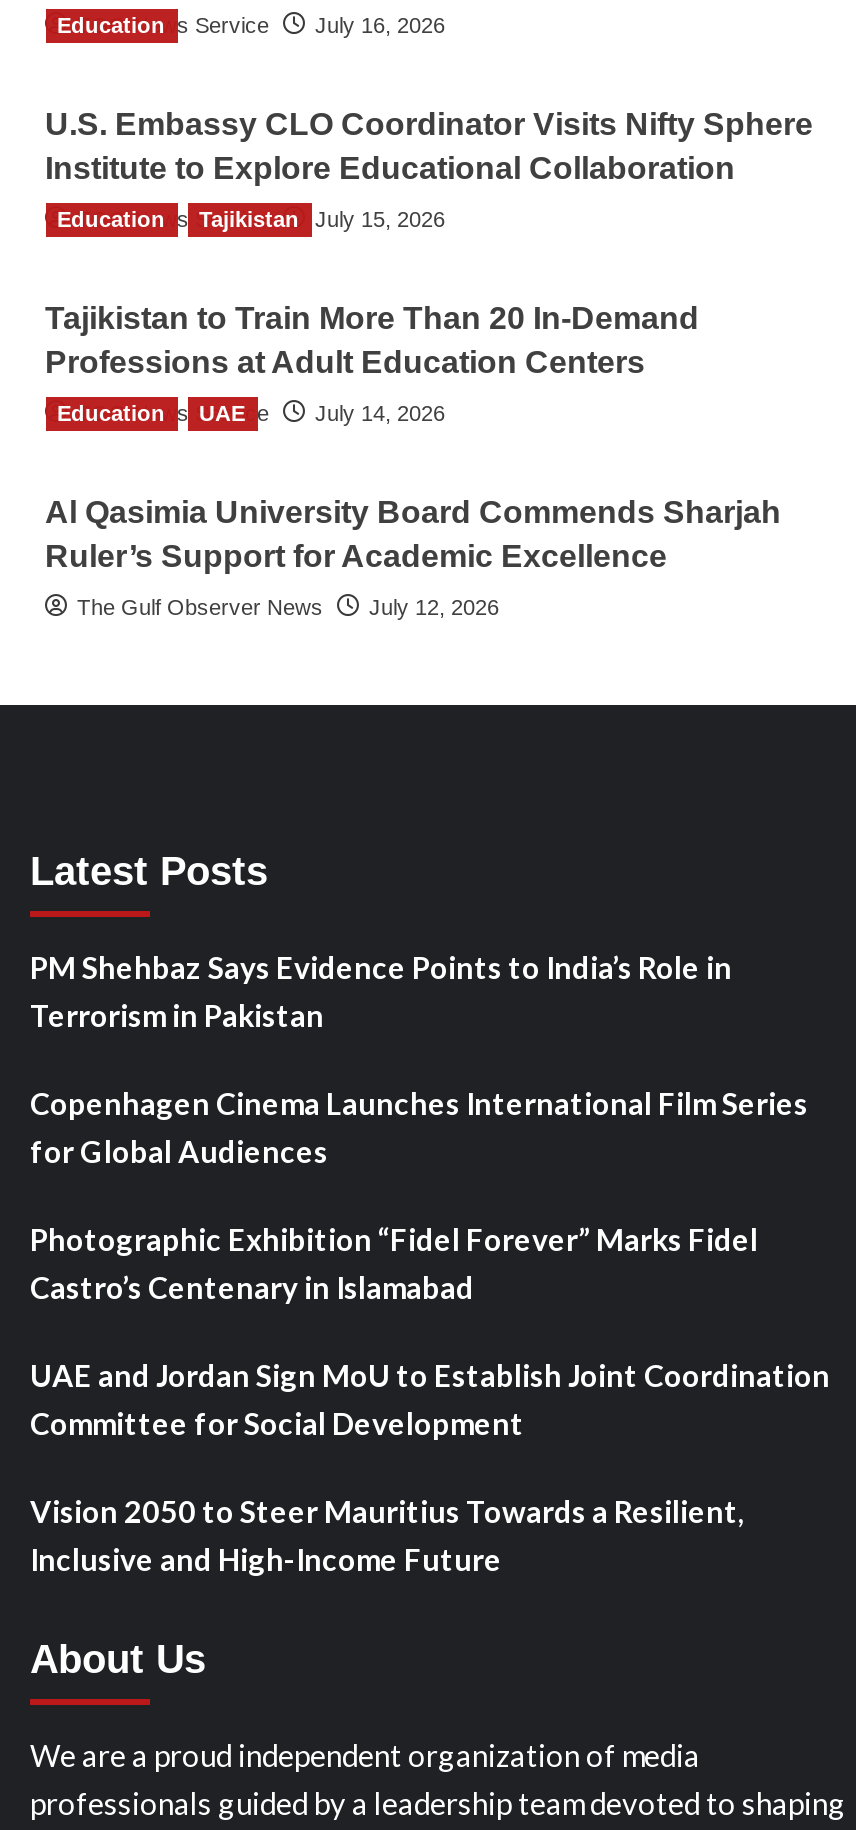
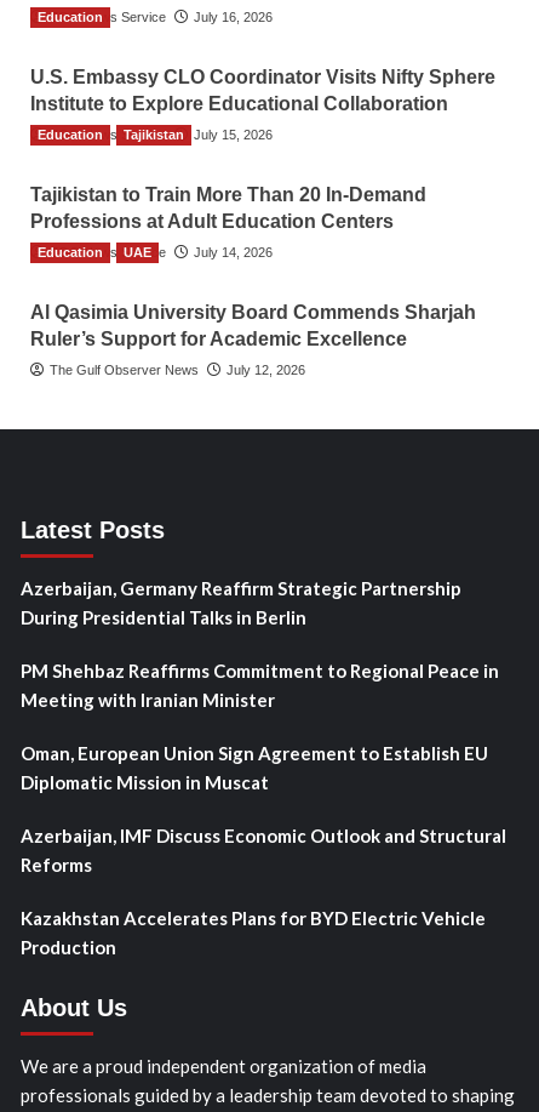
- PM Shehbaz Says Evidence Points to India’s Role in
- Terrorism in Pakistan
+ Azerbaijan, Germany Reaffirm Strategic Partnership
+ During Presidential Talks in Berlin

- Copenhagen Cinema Launches International Film Series
- for Global Audiences
+ PM Shehbaz Reaffirms Commitment to Regional Peace in
+ Meeting with Iranian Minister

- Photographic Exhibition “Fidel Forever” Marks Fidel
- Castro’s Centenary in Islamabad
+ Oman, European Union Sign Agreement to Establish EU
+ Diplomatic Mission in Muscat

- UAE and Jordan Sign MoU to Establish Joint Coordination
- Committee for Social Development
+ Azerbaijan, IMF Discuss Economic Outlook and Structural
+ Reforms

- Vision 2050 to Steer Mauritius Towards a Resilient,
- Inclusive and High-Income Future
+ Kazakhstan Accelerates Plans for BYD Electric Vehicle
+ Production
